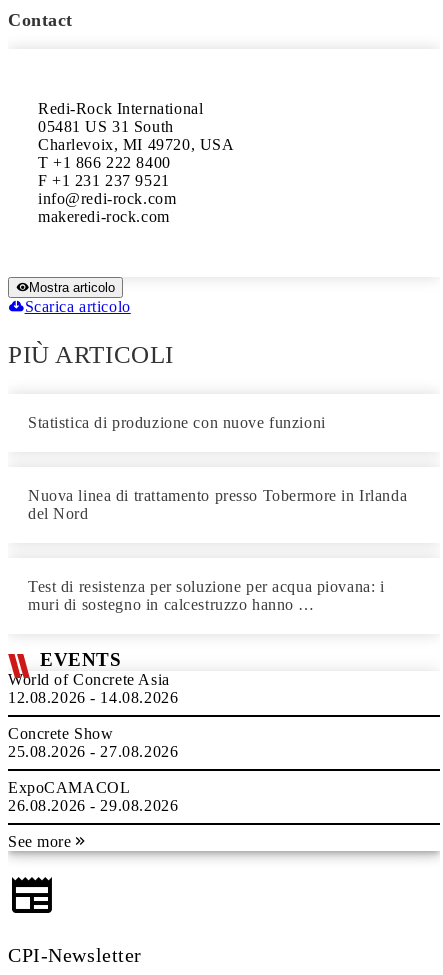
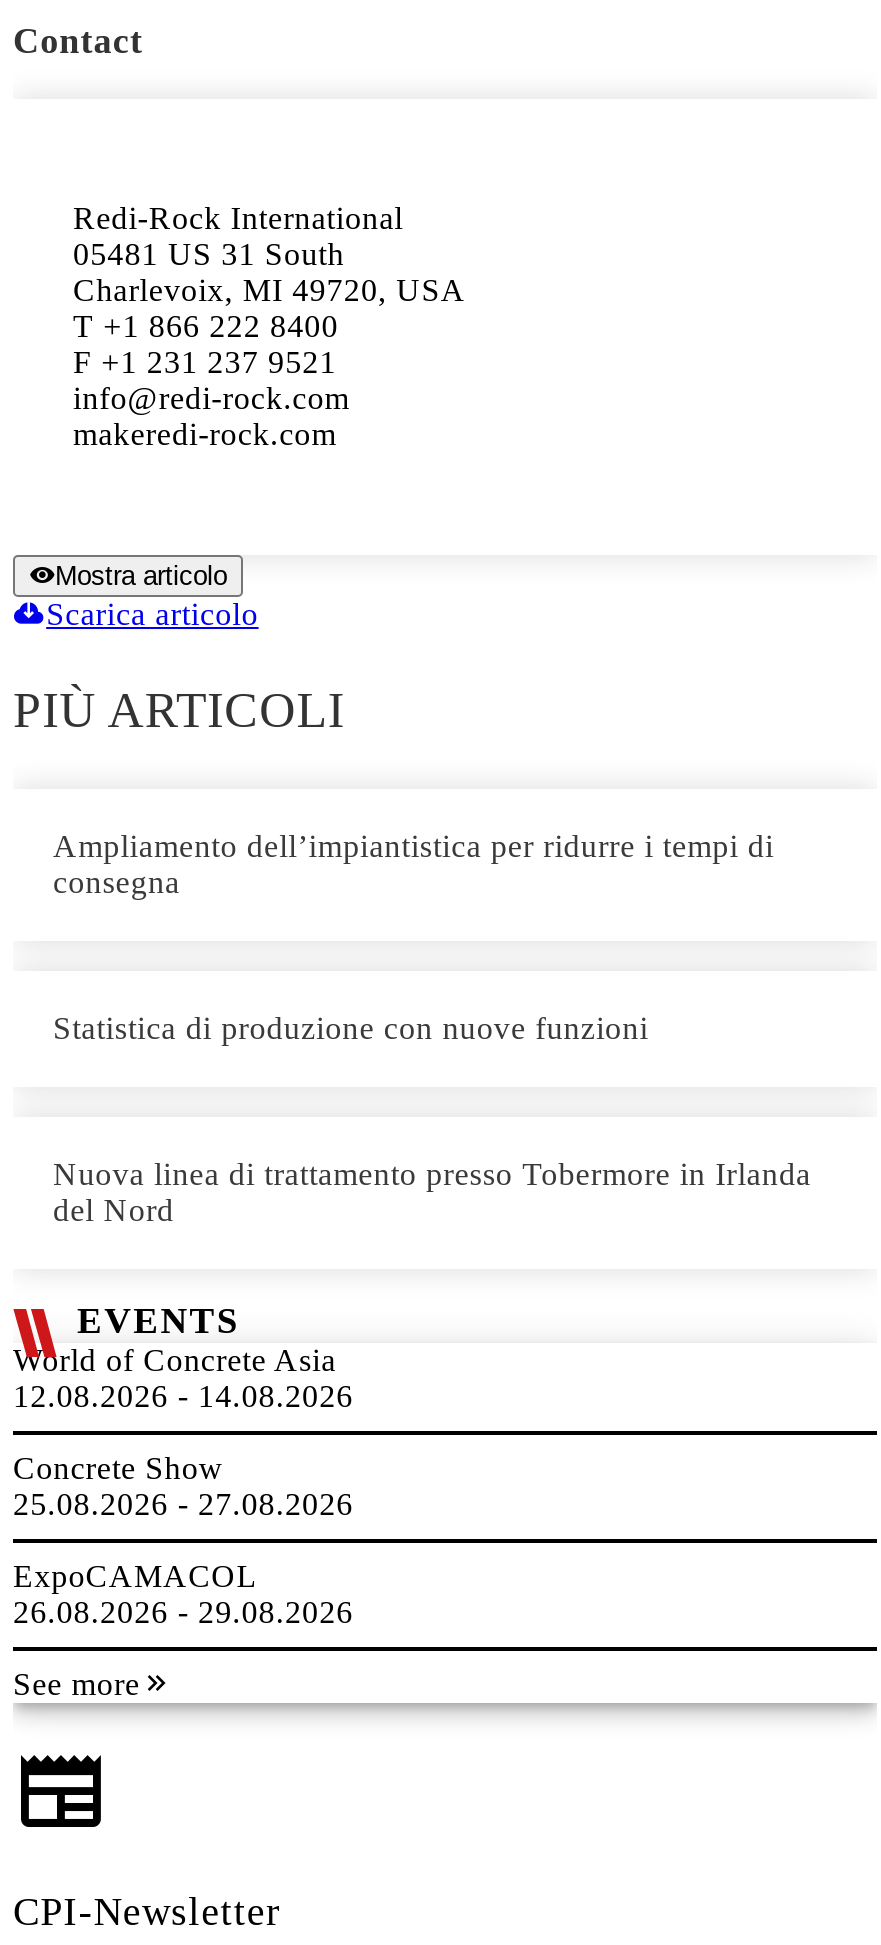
+ Ampliamento dell’impiantistica per ridurre i tempi di
+ consegna

moved down: Statistica di produzione con nuove funzioni | Nuova linea di trattamento presso Tobermore in Irlanda | del Nord

- Test di resistenza per soluzione per acqua piovana: i
- muri di sostegno in calcestruzzo hanno …
